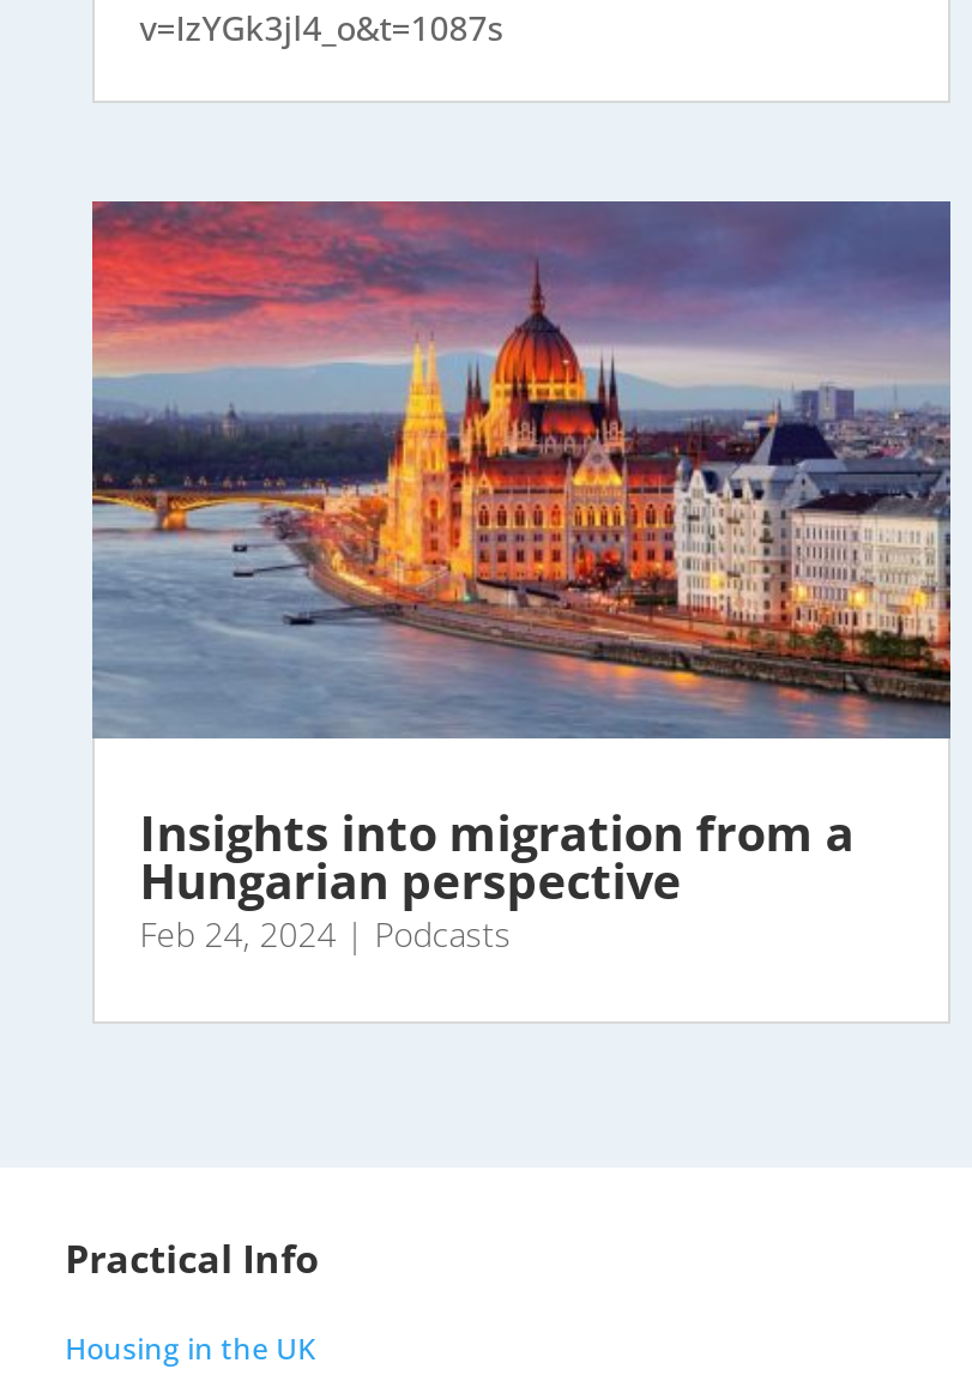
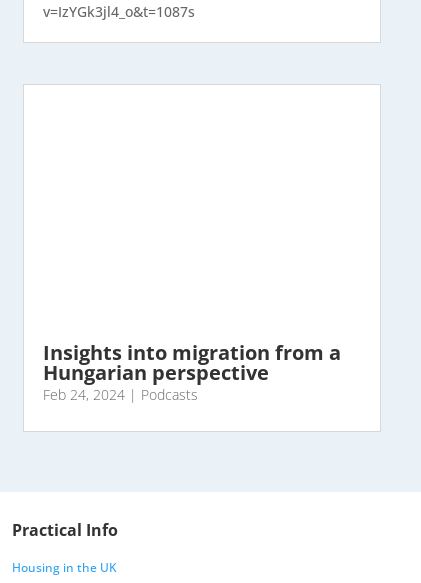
- [image]
